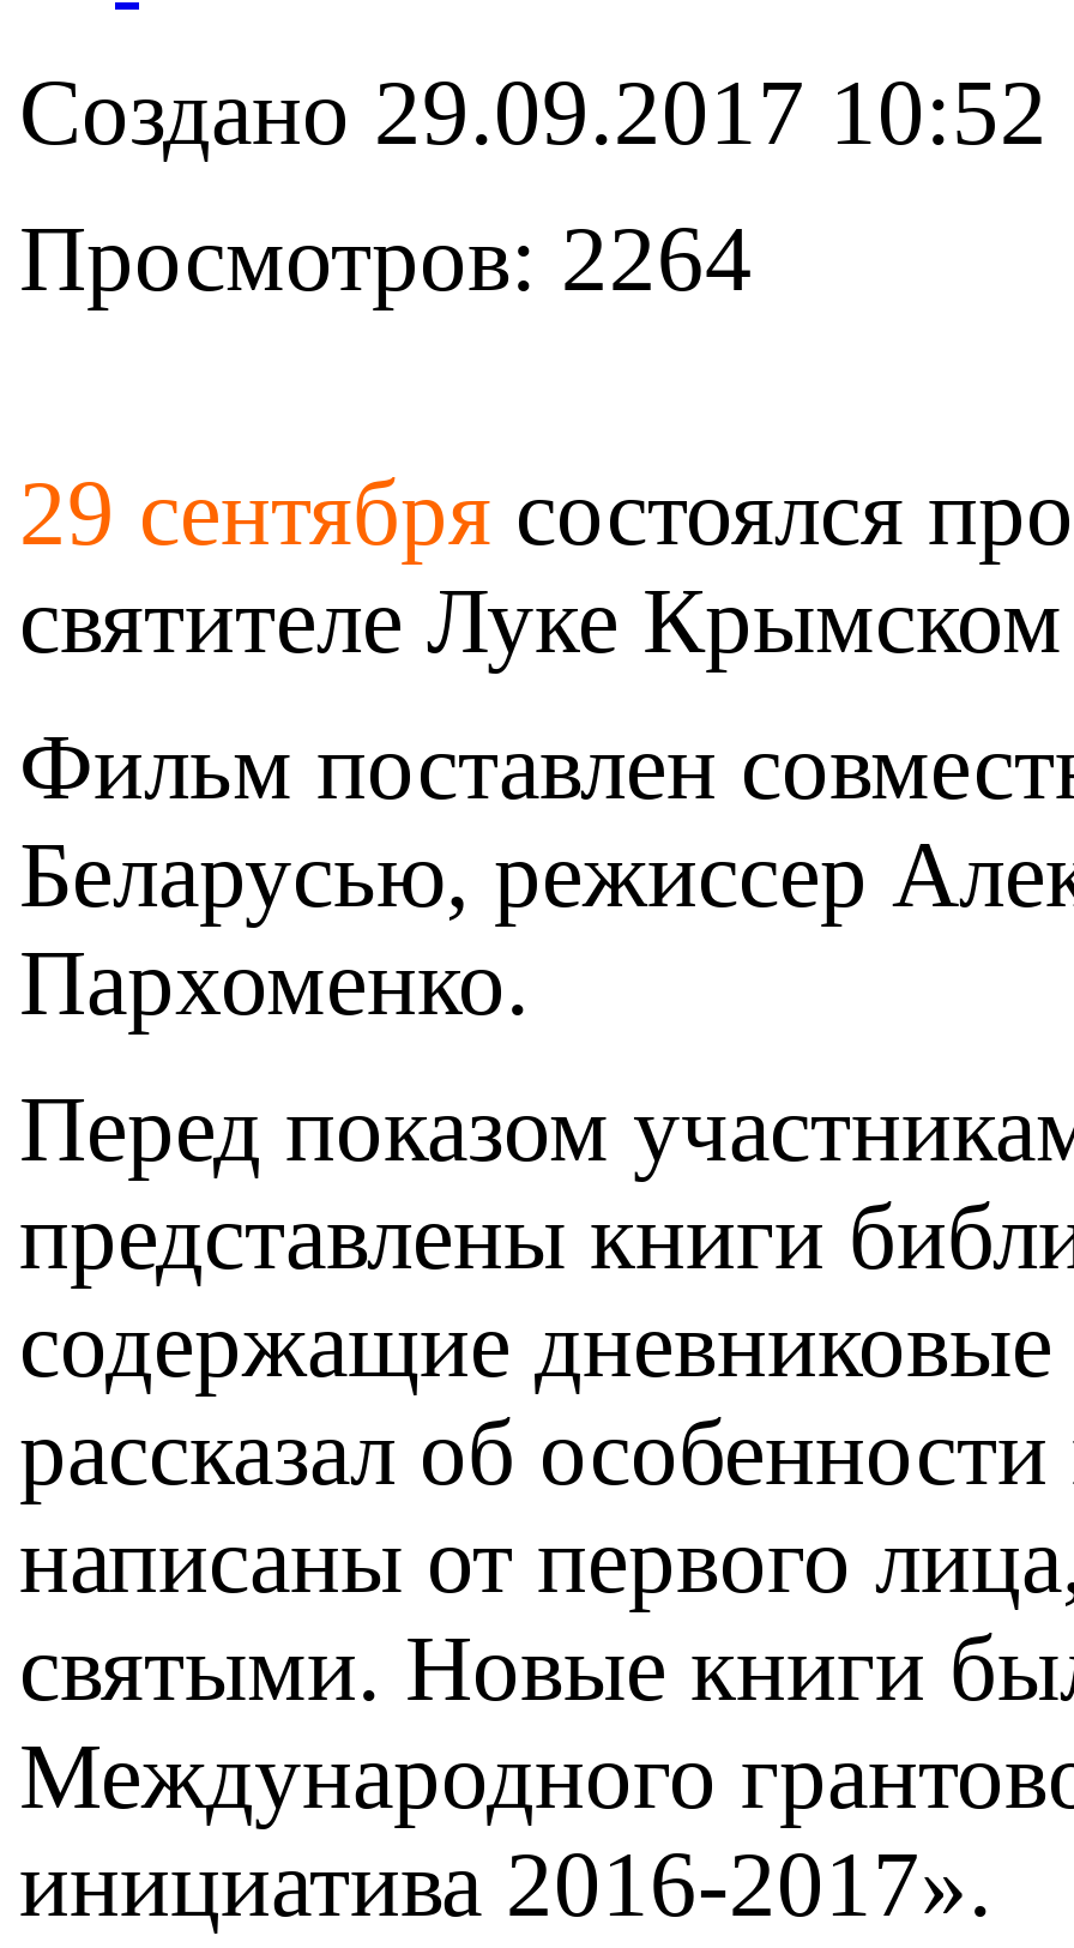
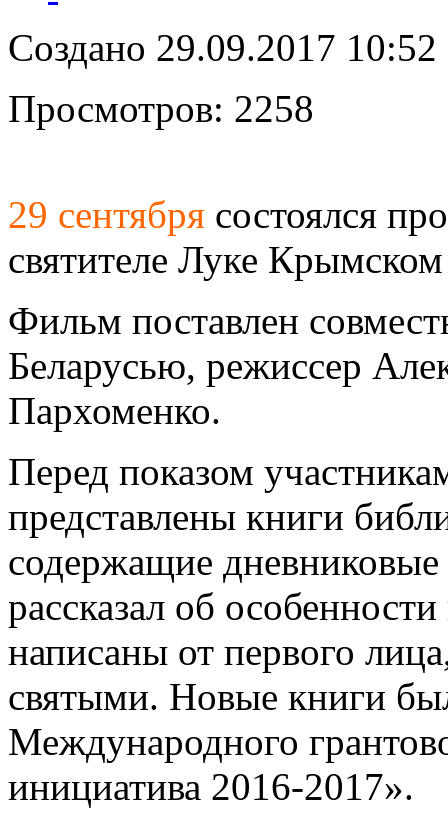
- Просмотров: 2264
+ Просмотров: 2258
